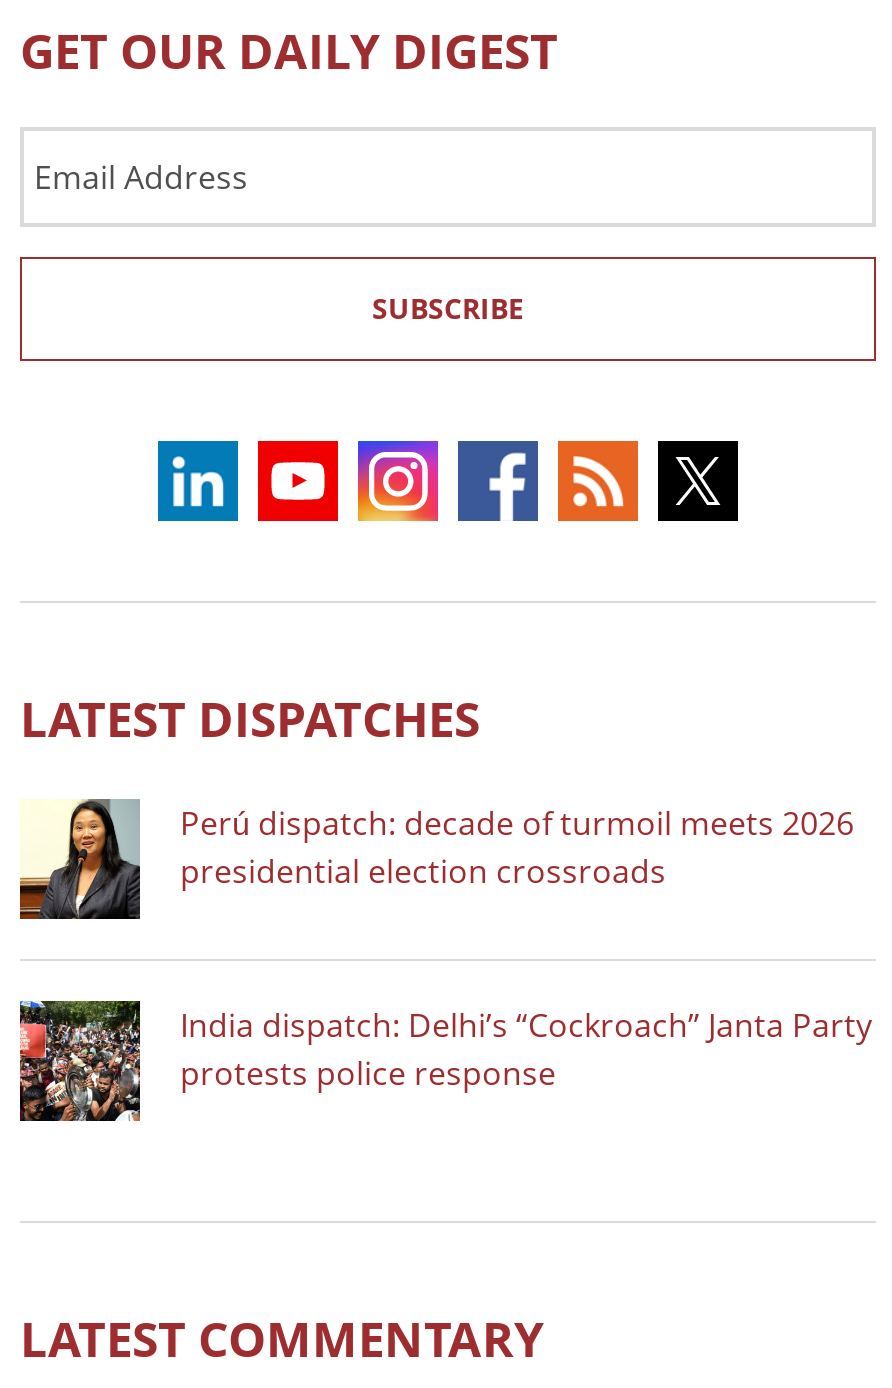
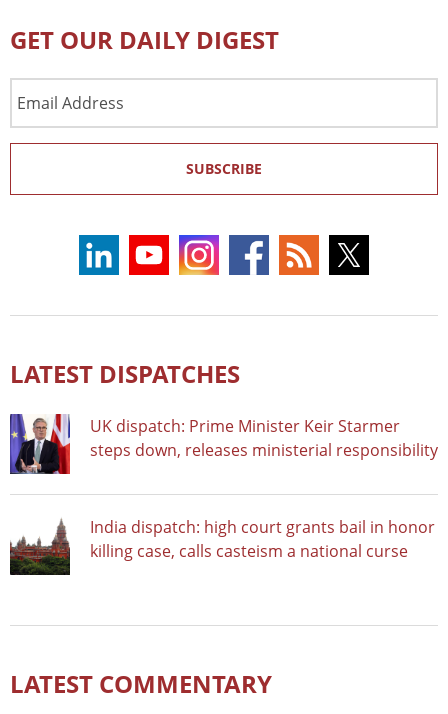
- [image]
- Perú dispatch: decade of turmoil meets 2026
- presidential election crossroads
+ [image]
+ UK dispatch: Prime Minister Keir Starmer
+ steps down, releases ministerial responsibility

- [image]
- India dispatch: Delhi’s “Cockroach” Janta Party
- protests police response
+ [image]
+ India dispatch: high court grants bail in honor
+ killing case, calls casteism a national curse
